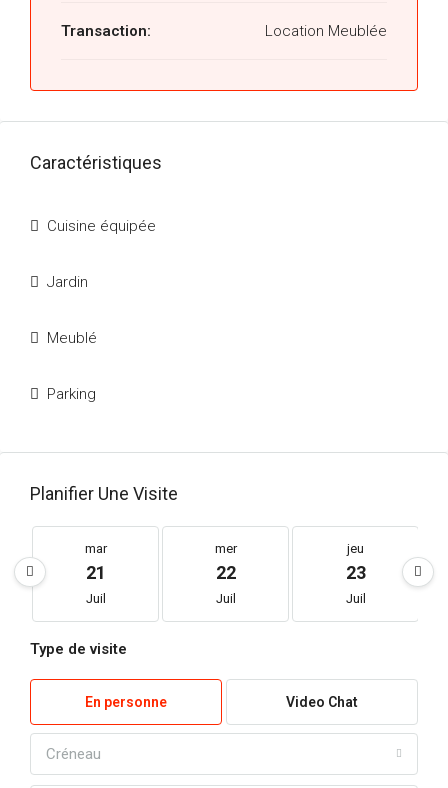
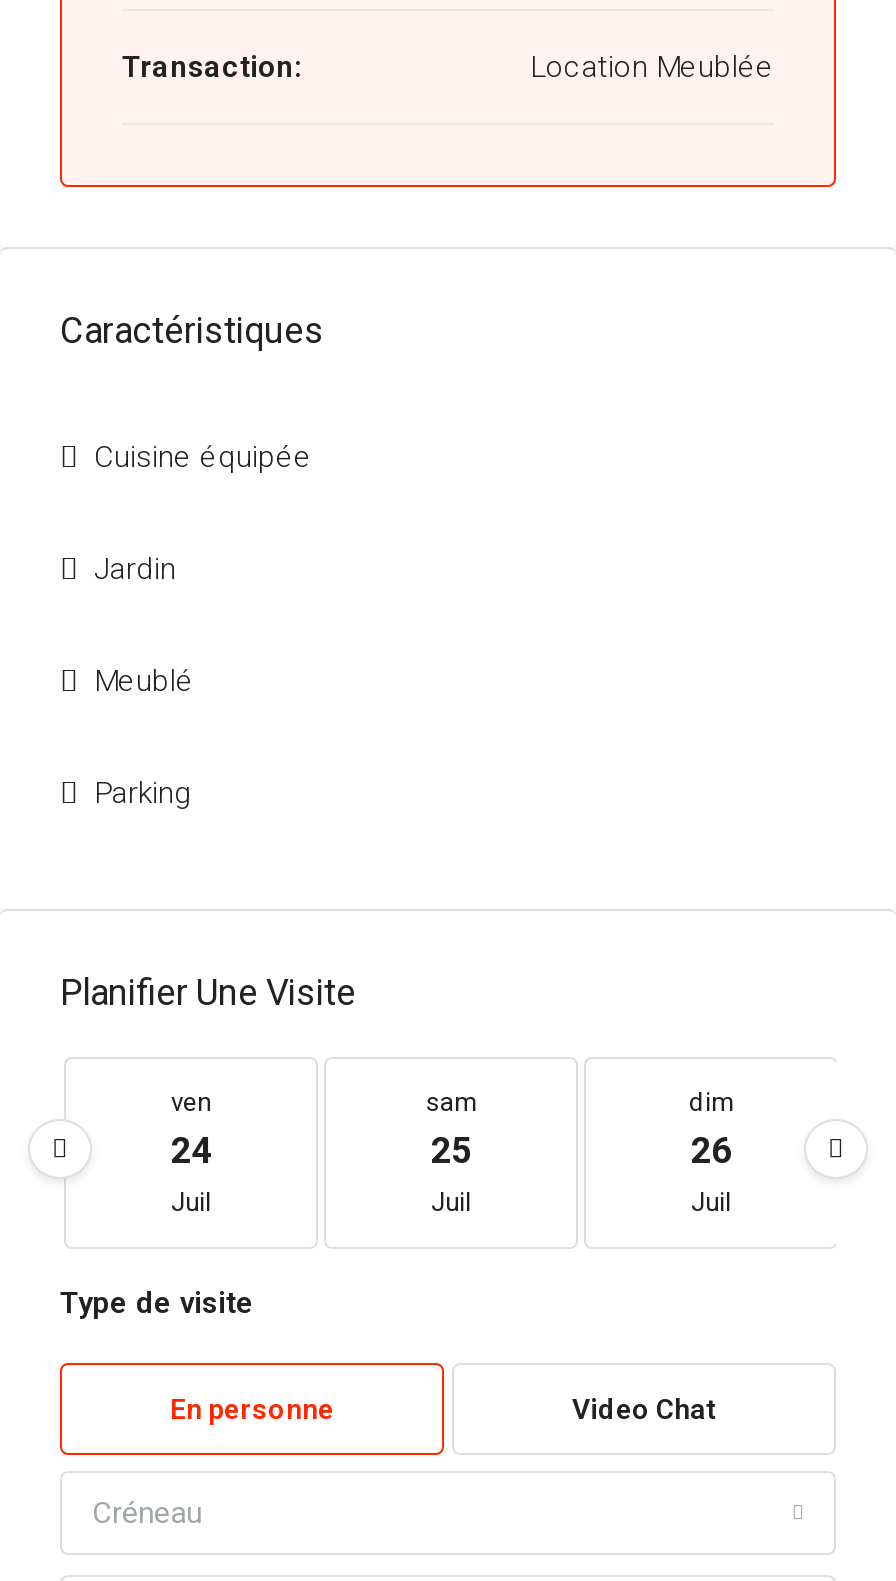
- mar
- 21
+ ven
+ 24

- mer
- 22
+ sam
+ 25

- jeu
- 23
+ dim
+ 26
